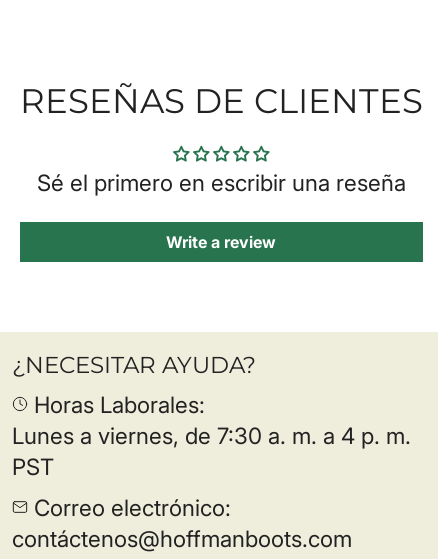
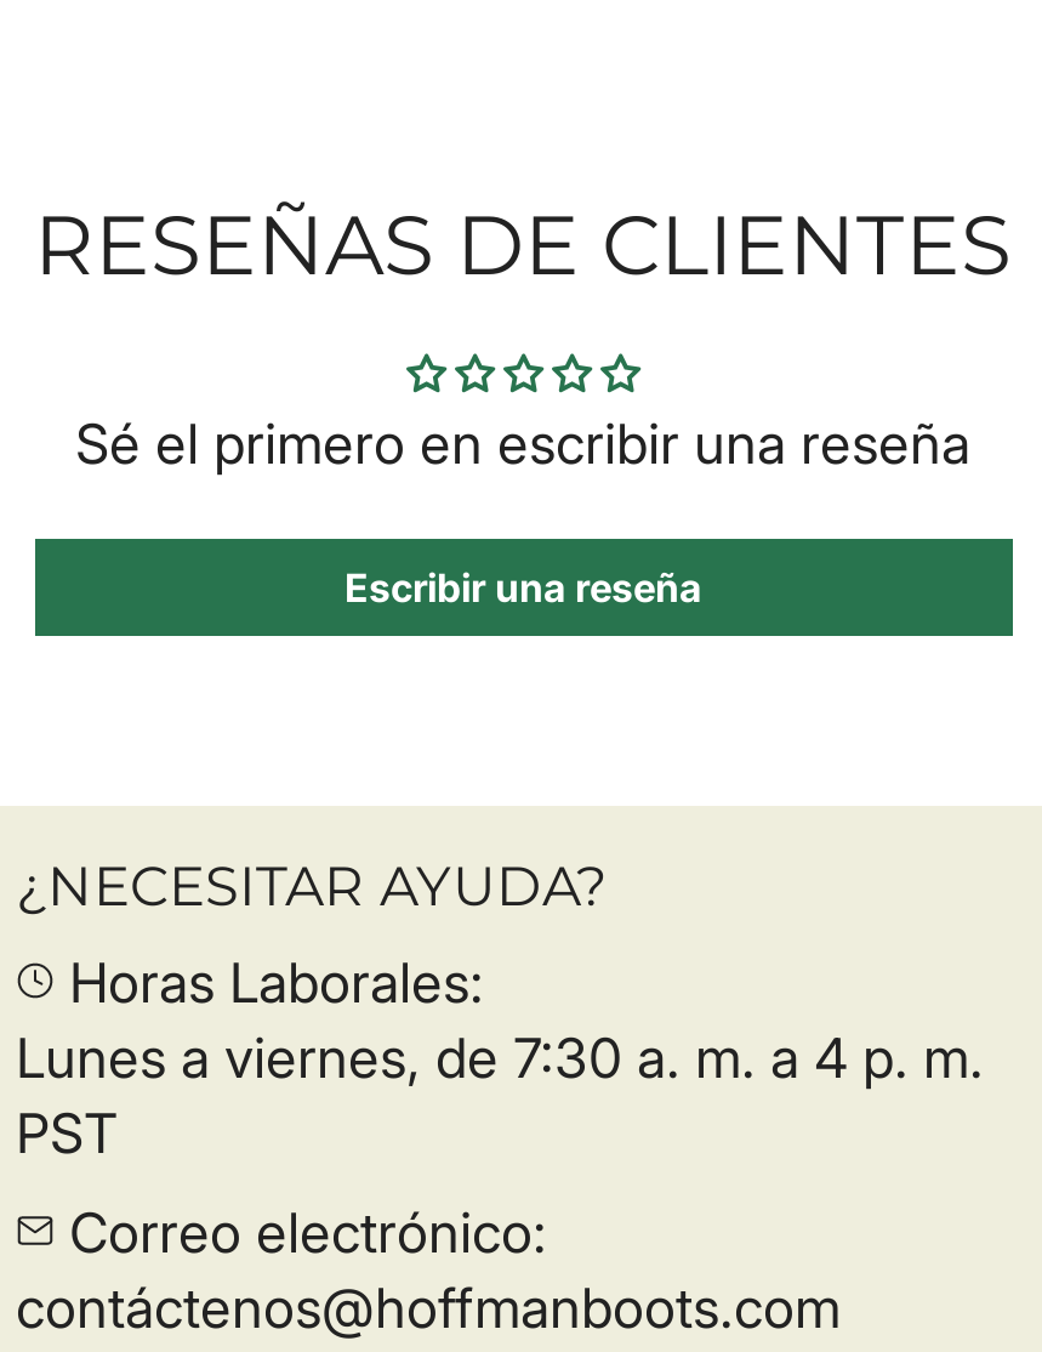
- Write a review
+ Escribir una reseña
